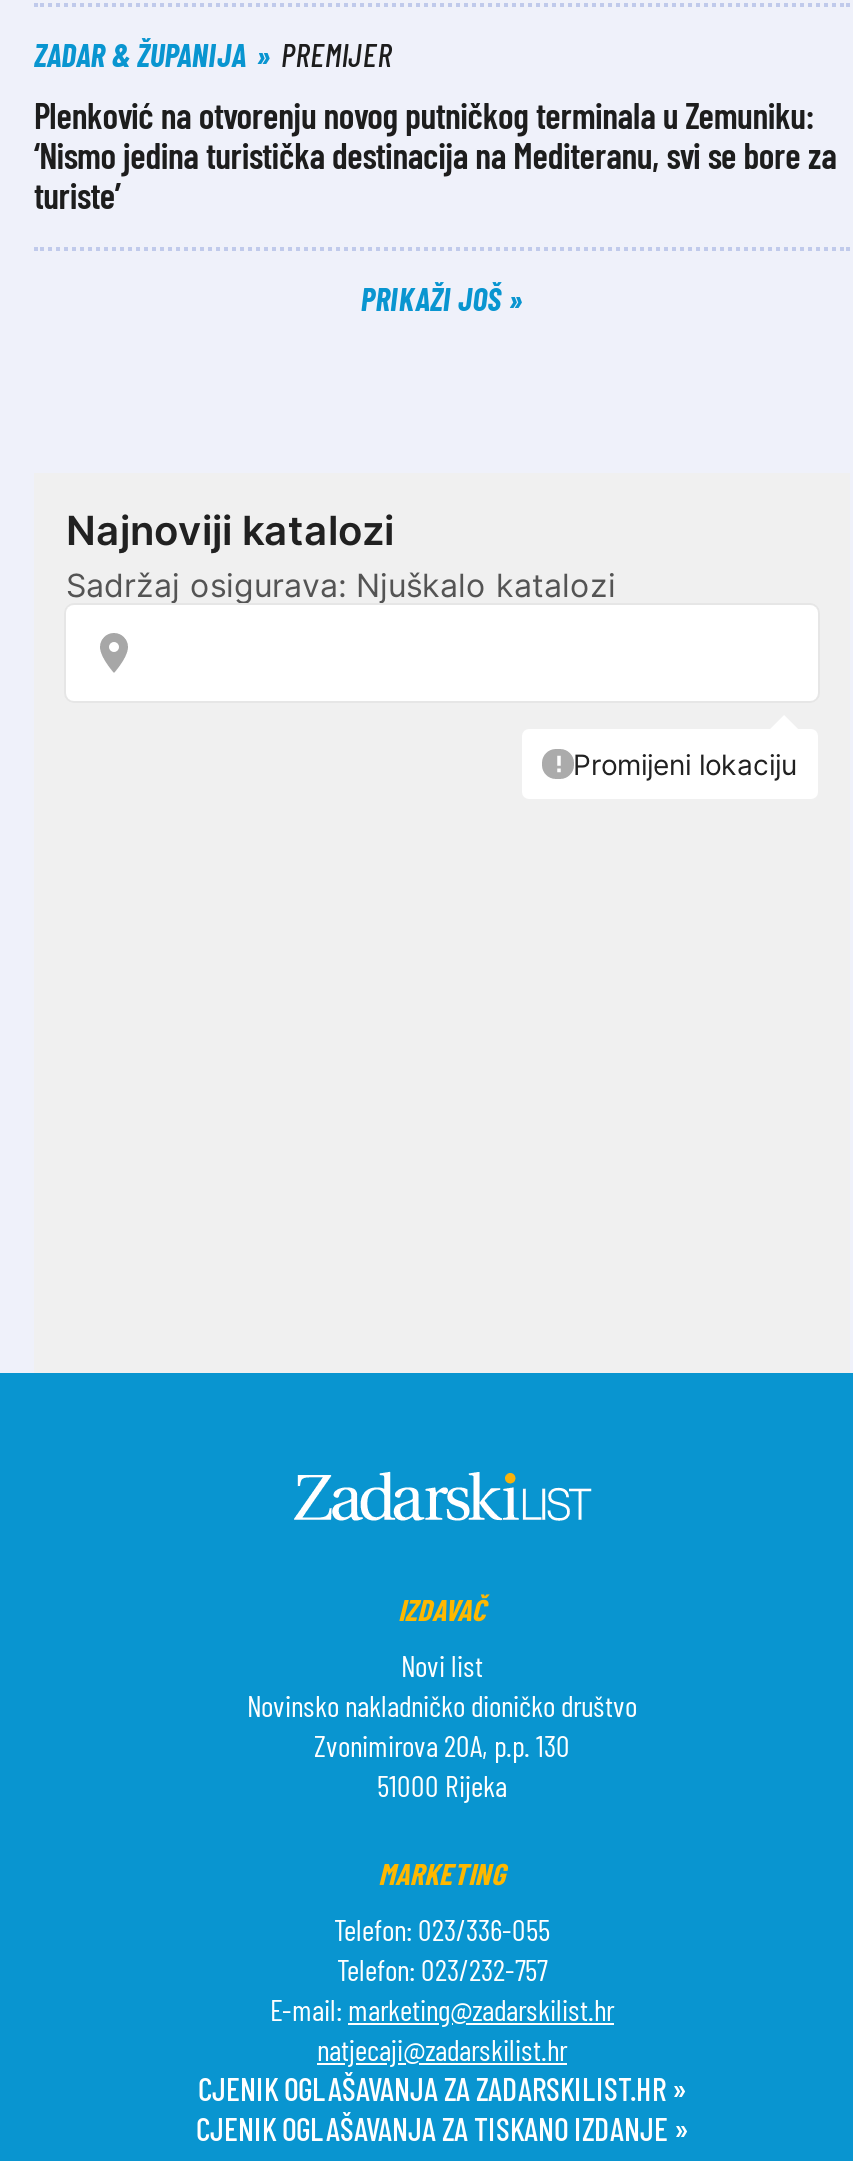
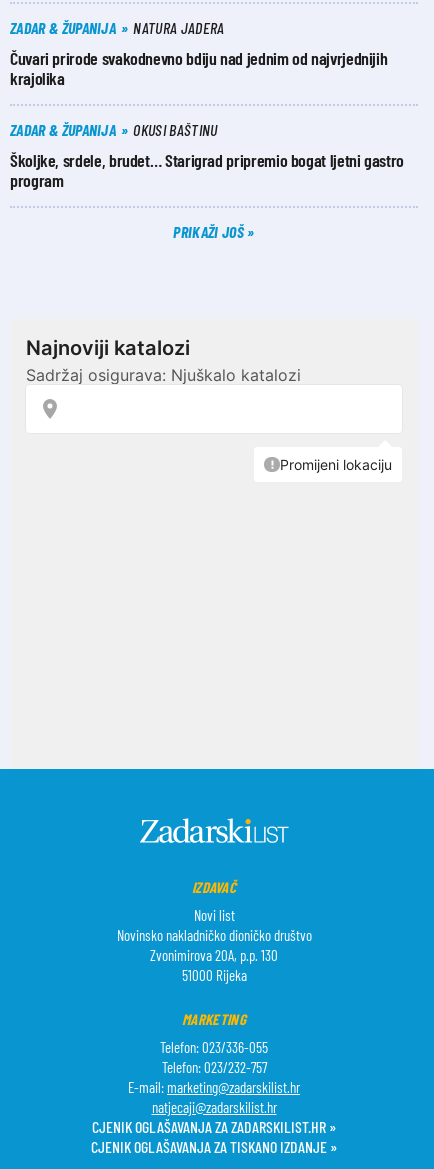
- PREMIJER
- Plenković na otvorenju novog putničkog terminala u Zemuniku:
- ‘Nismo jedina turistička destinacija na Mediteranu, svi se bore za
- turiste’
+ NATURA JADERA
+ Čuvari prirode svakodnevno bdiju nad jednim od najvrjednijih
+ krajolika
+ ZADAR & ŽUPANIJA
+ OKUSI BAŠTINU
+ Školjke, srdele, brudet… Starigrad pripremio bogat ljetni gastro
+ program
